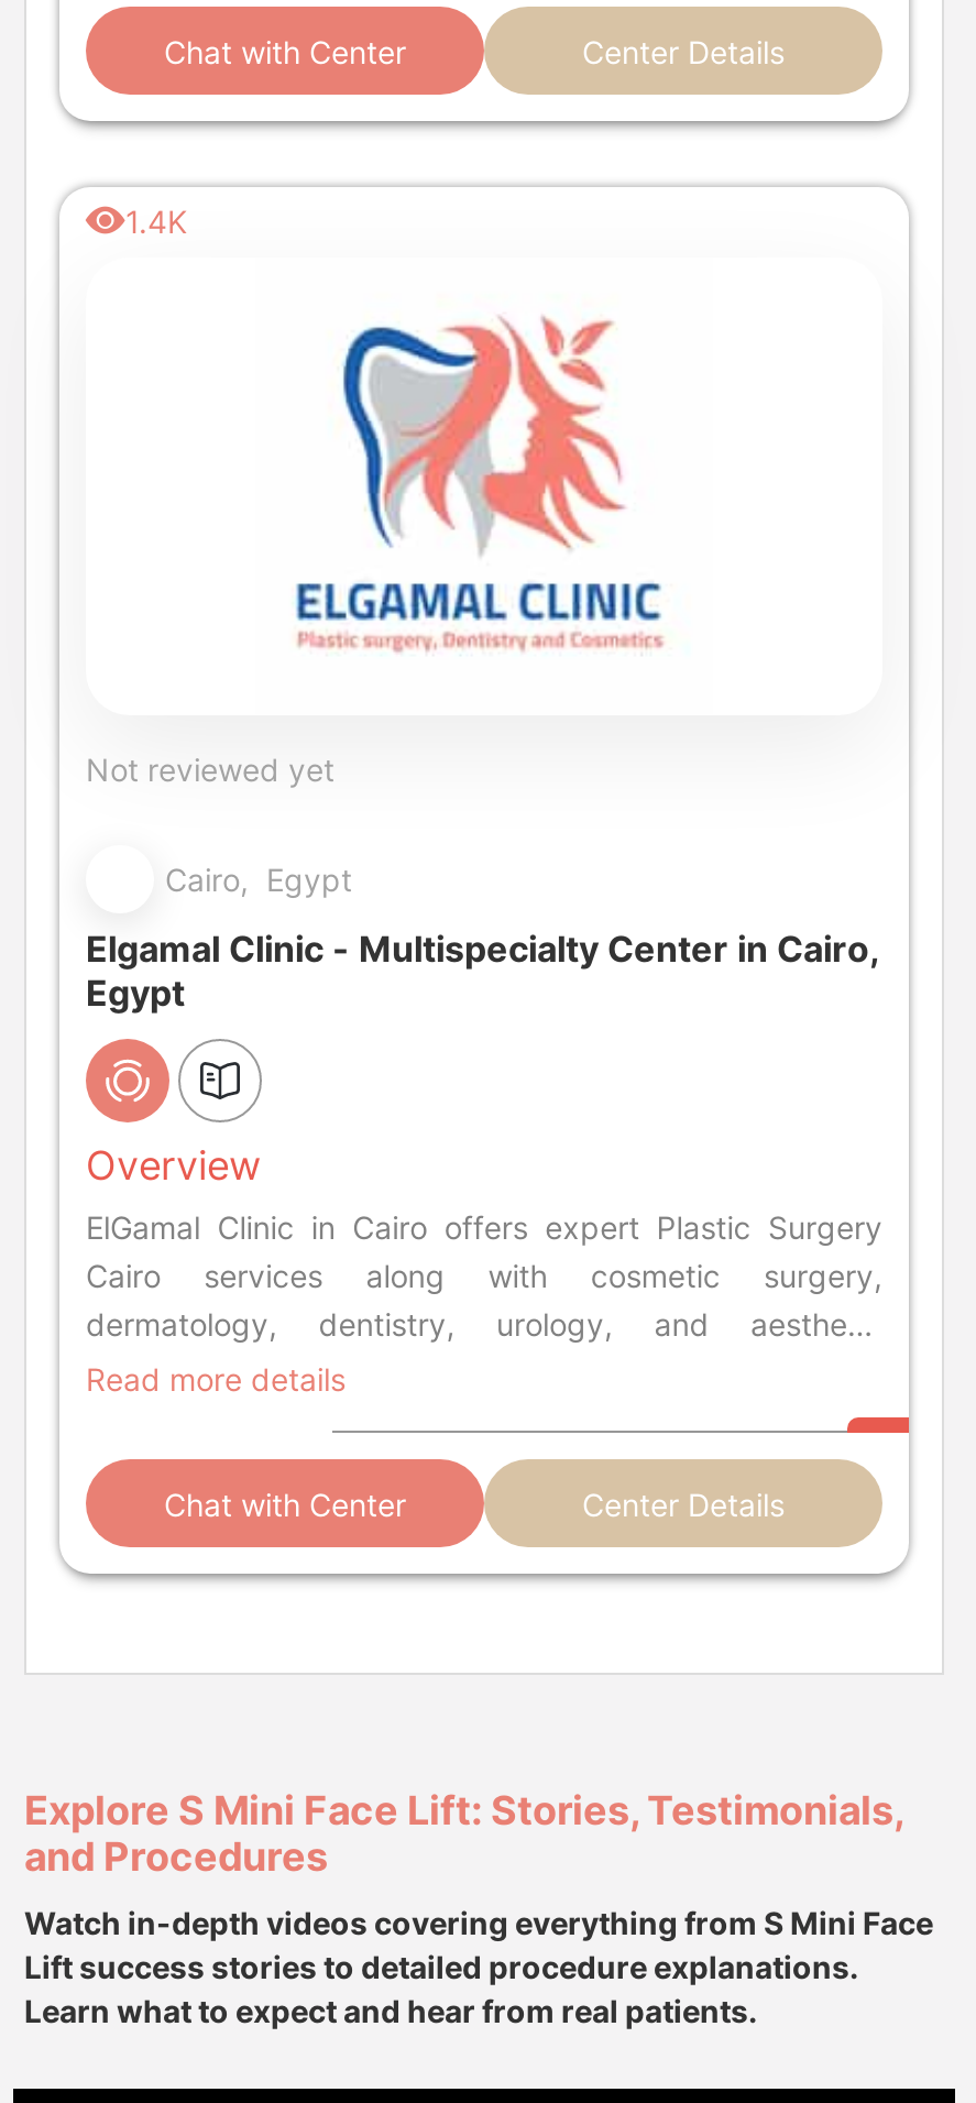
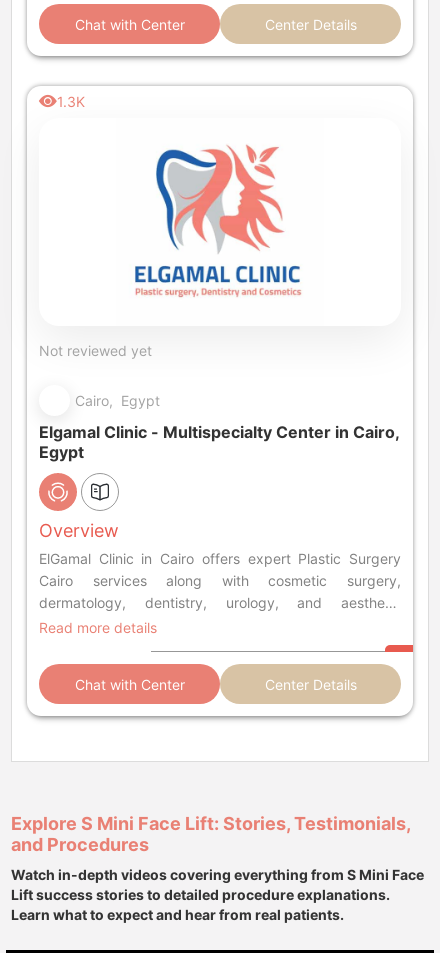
- 1.4K
+ 1.3K
